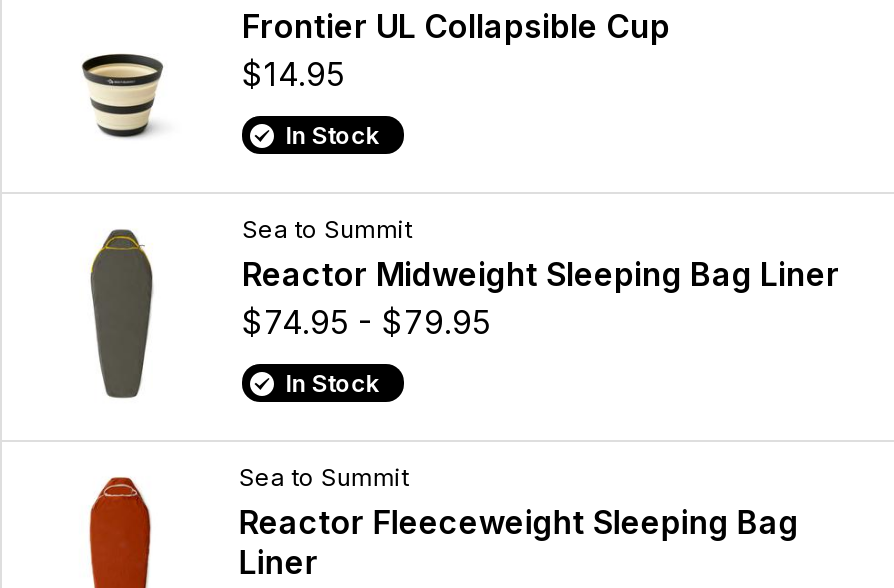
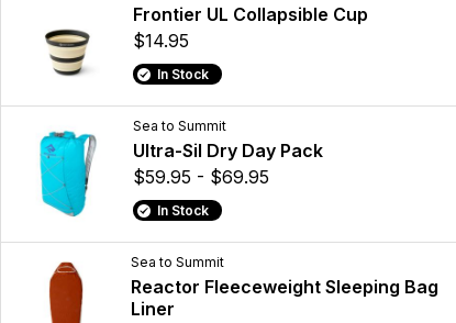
- [image]
- Reactor Midweight Sleeping Bag Liner
- $74.95 - $79.95
+ [image]
+ Ultra-Sil Dry Day Pack
+ $59.95 - $69.95
